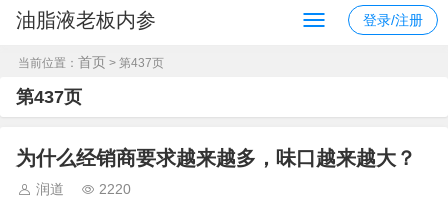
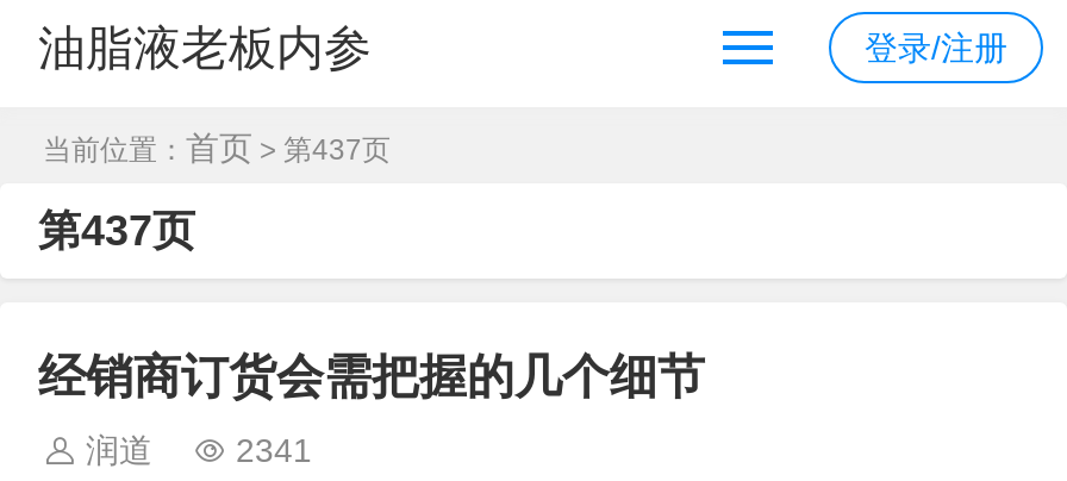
- 为什么经销商要求越来越多，味口越来越大？
+ 经销商订货会需把握的几个细节

- 2220
+ 2341
